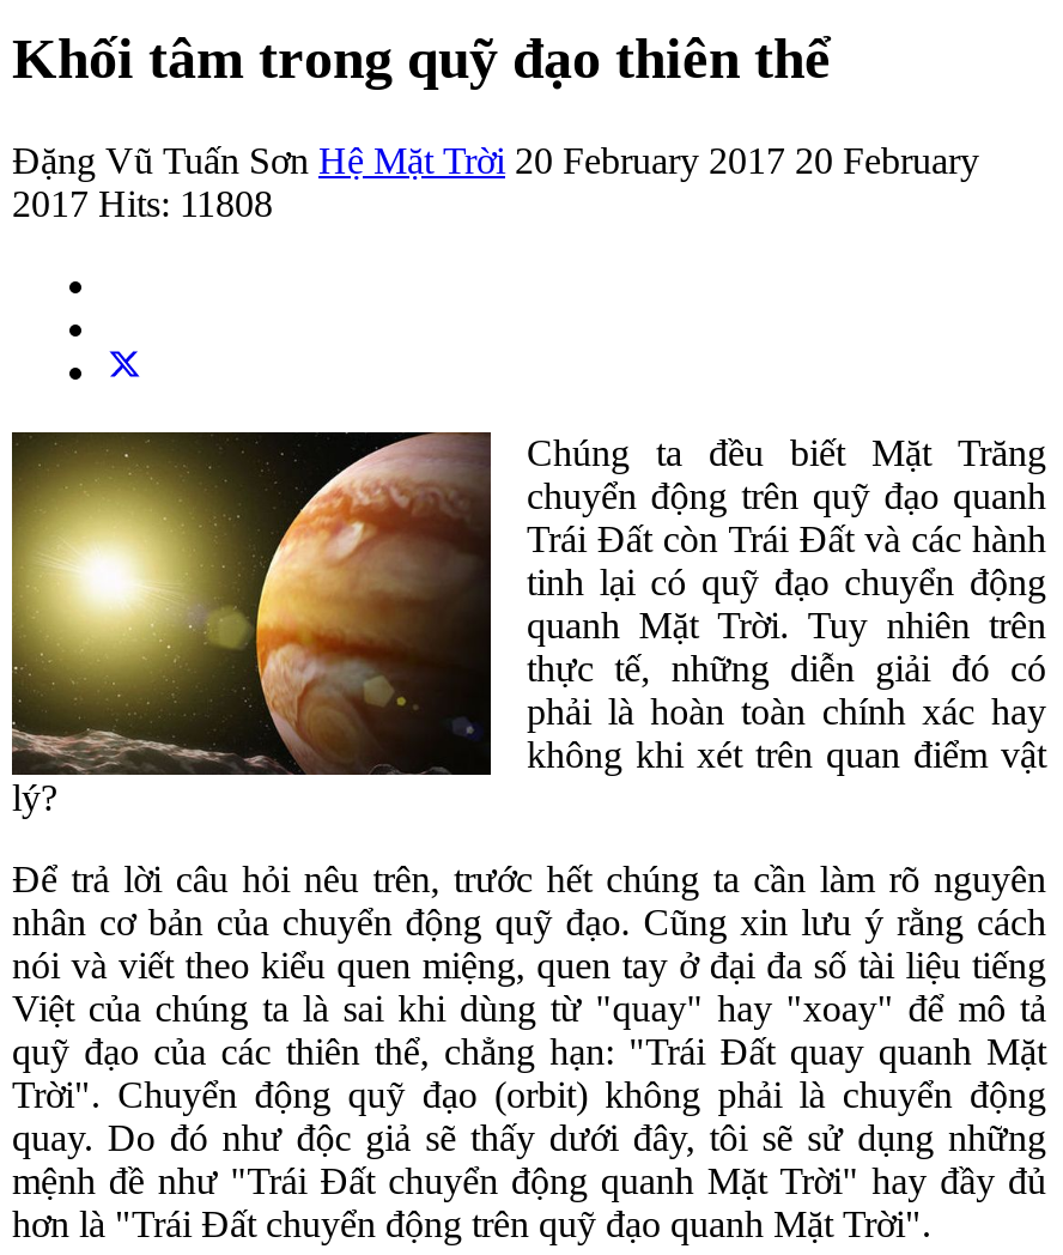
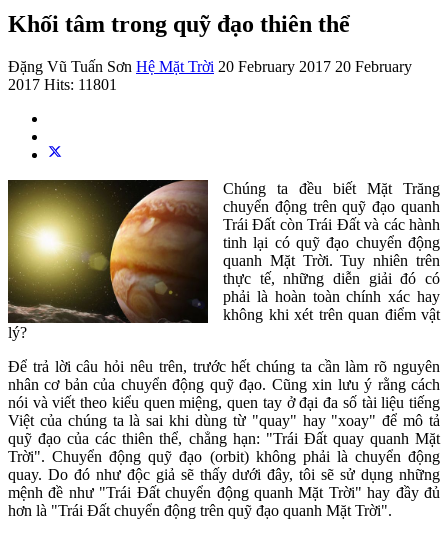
- 2017Hits: 11808
+ 2017Hits: 11801
